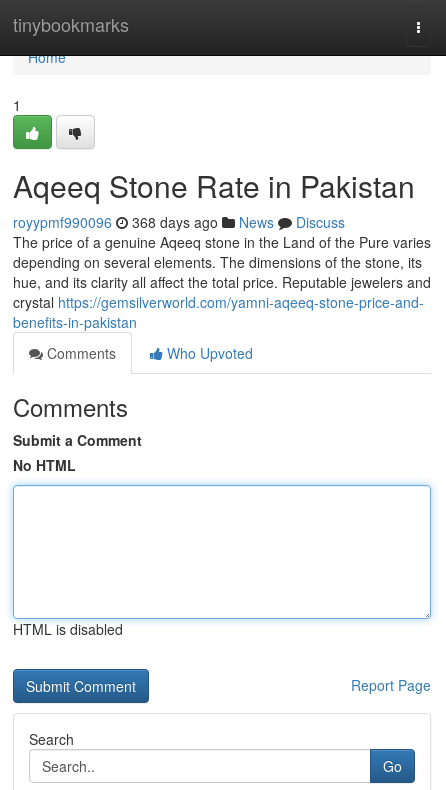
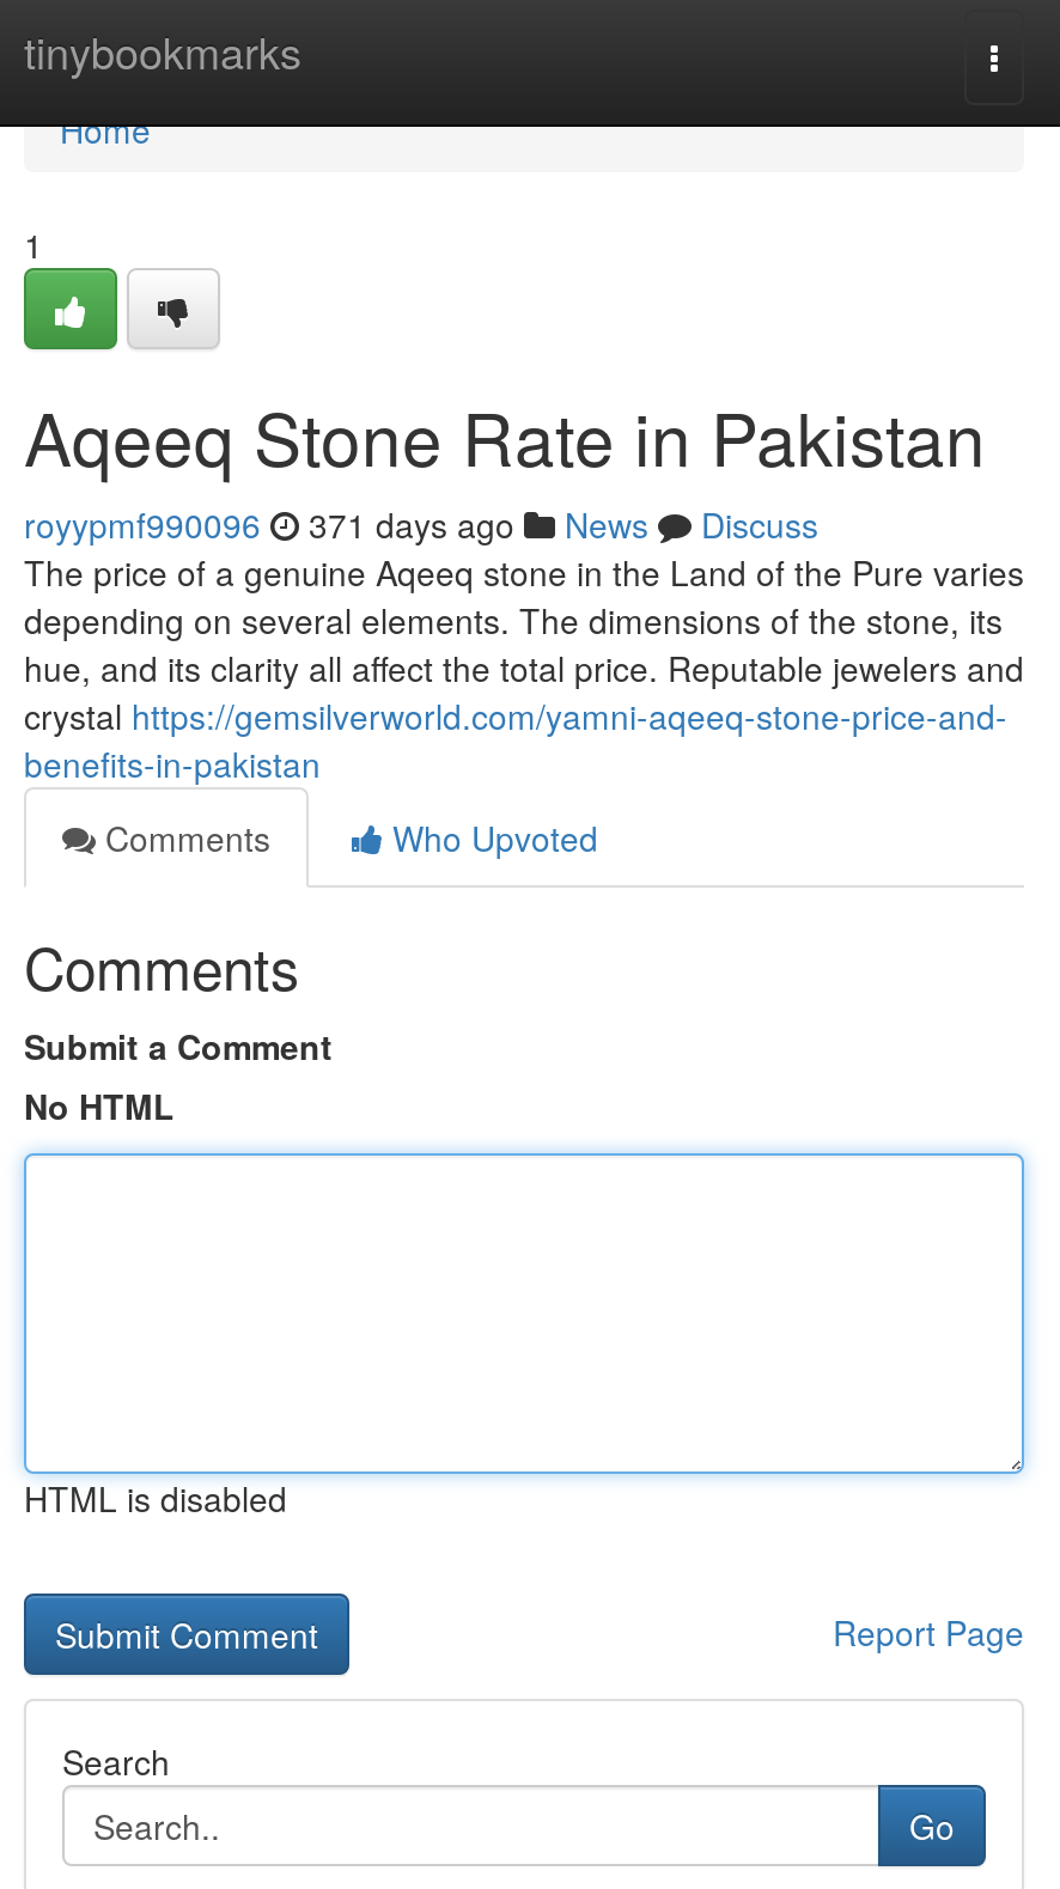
- royypmf990096 368 days ago News Discuss
+ royypmf990096 371 days ago News Discuss
